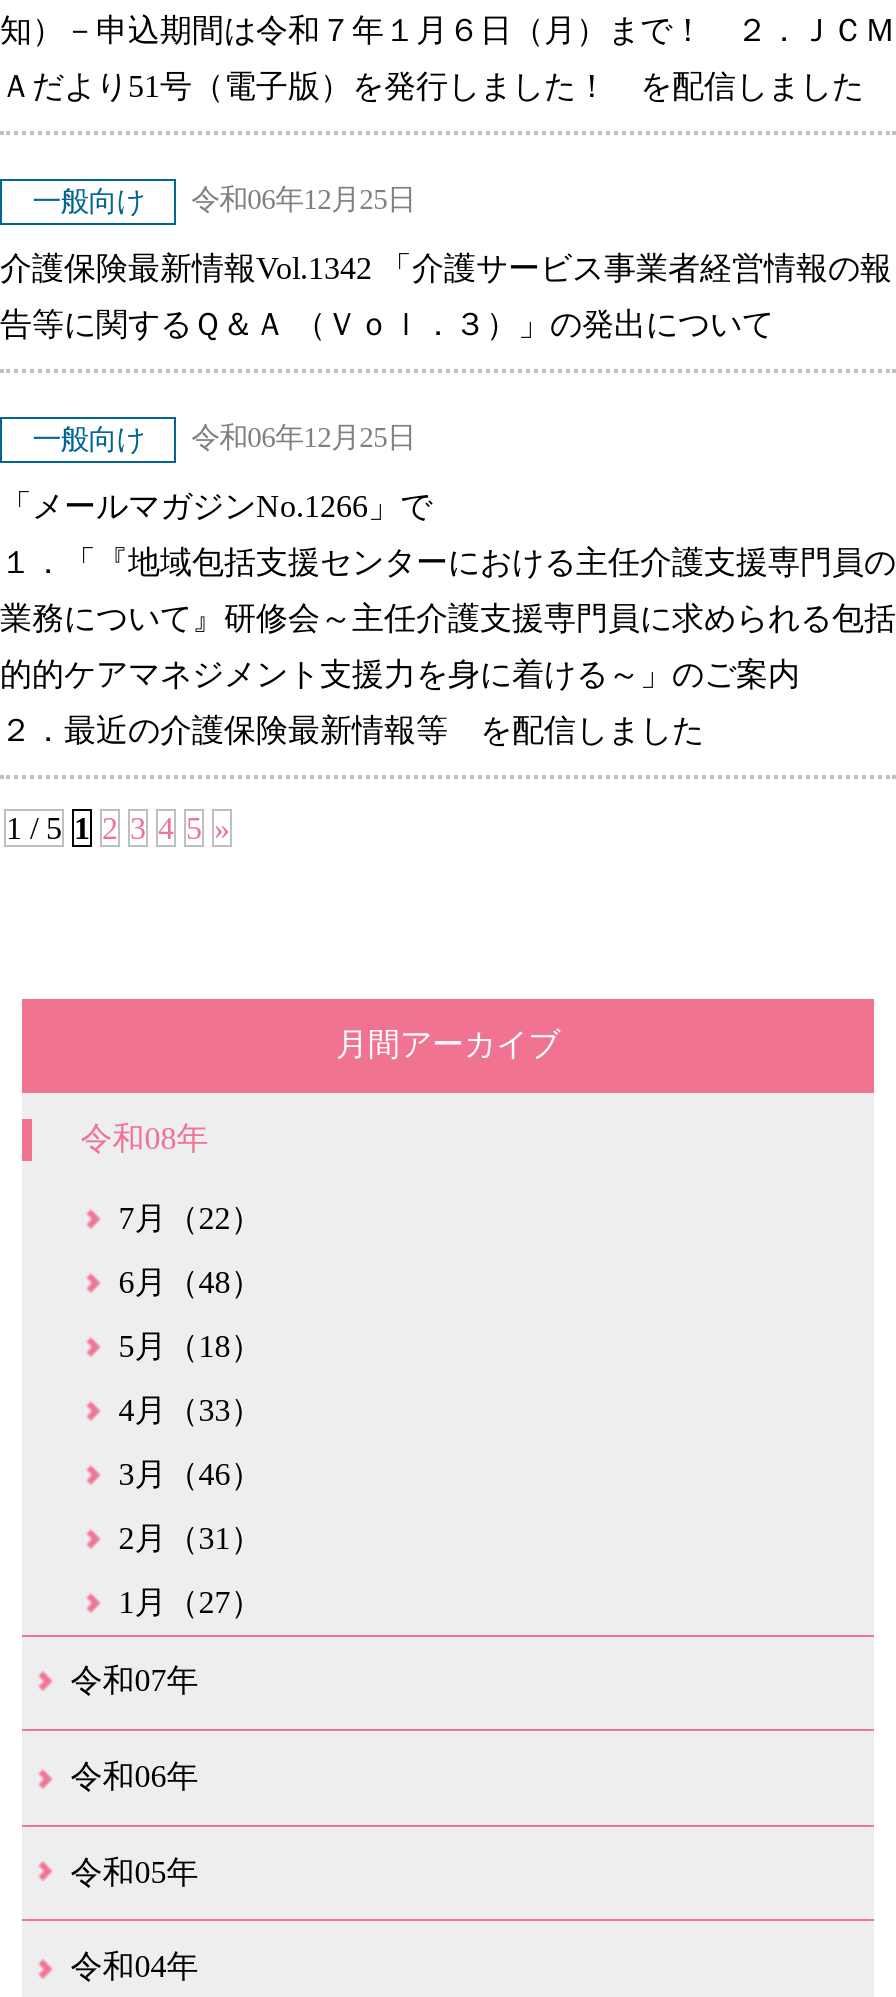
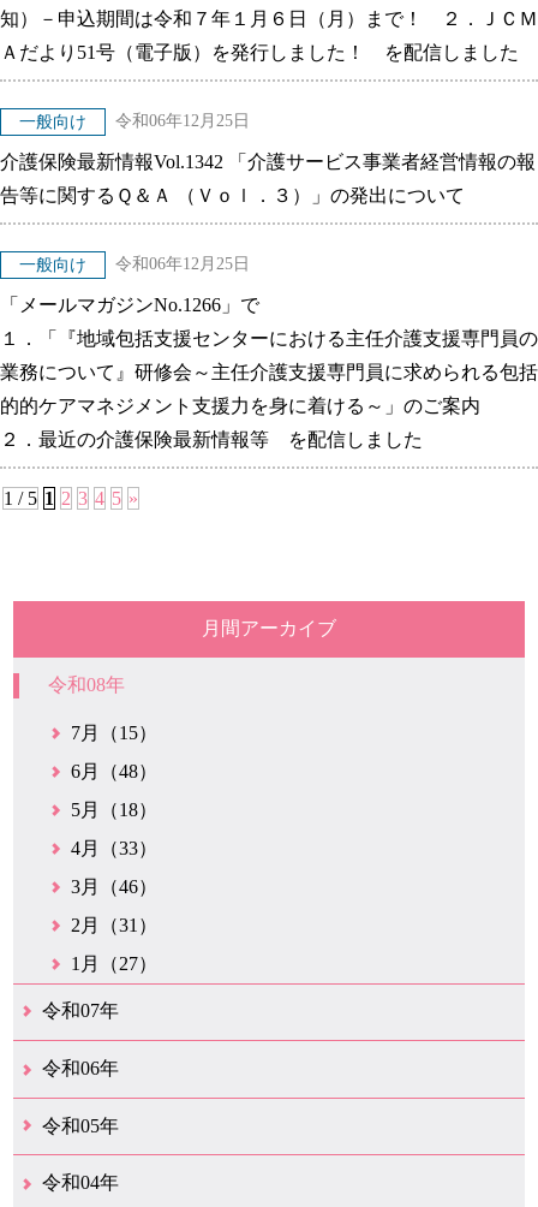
- 7月（22）
+ 7月（15）
